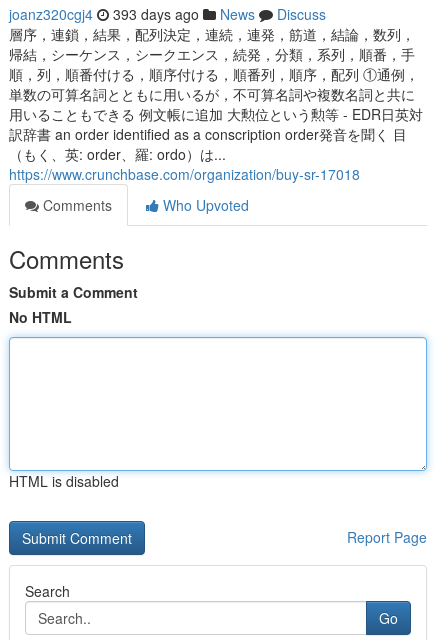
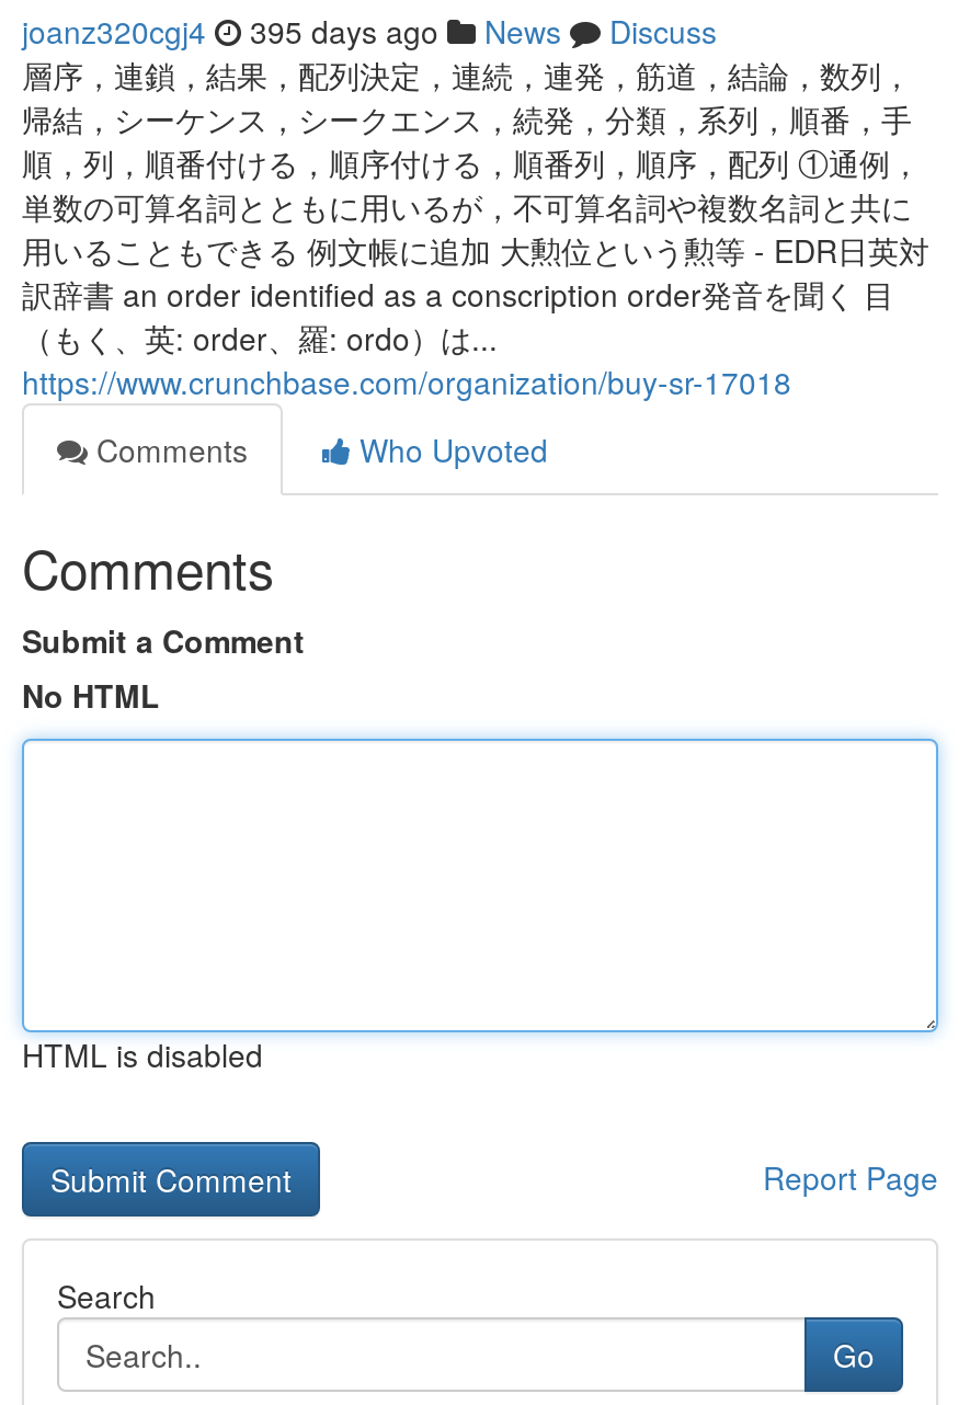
- joanz320cgj4 393 days ago News Discuss
+ joanz320cgj4 395 days ago News Discuss
